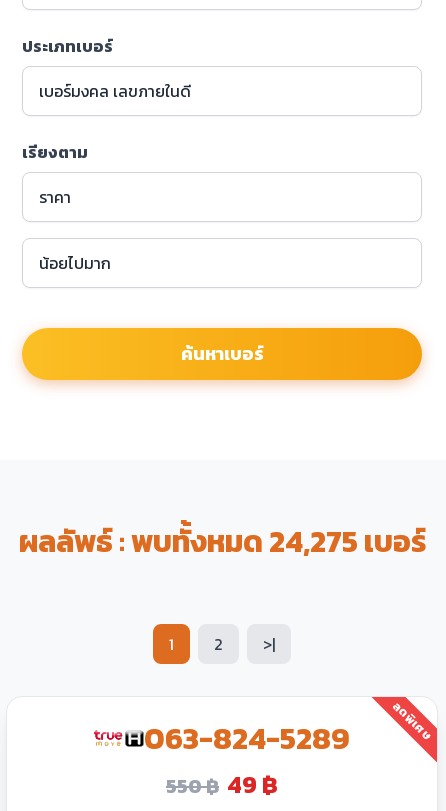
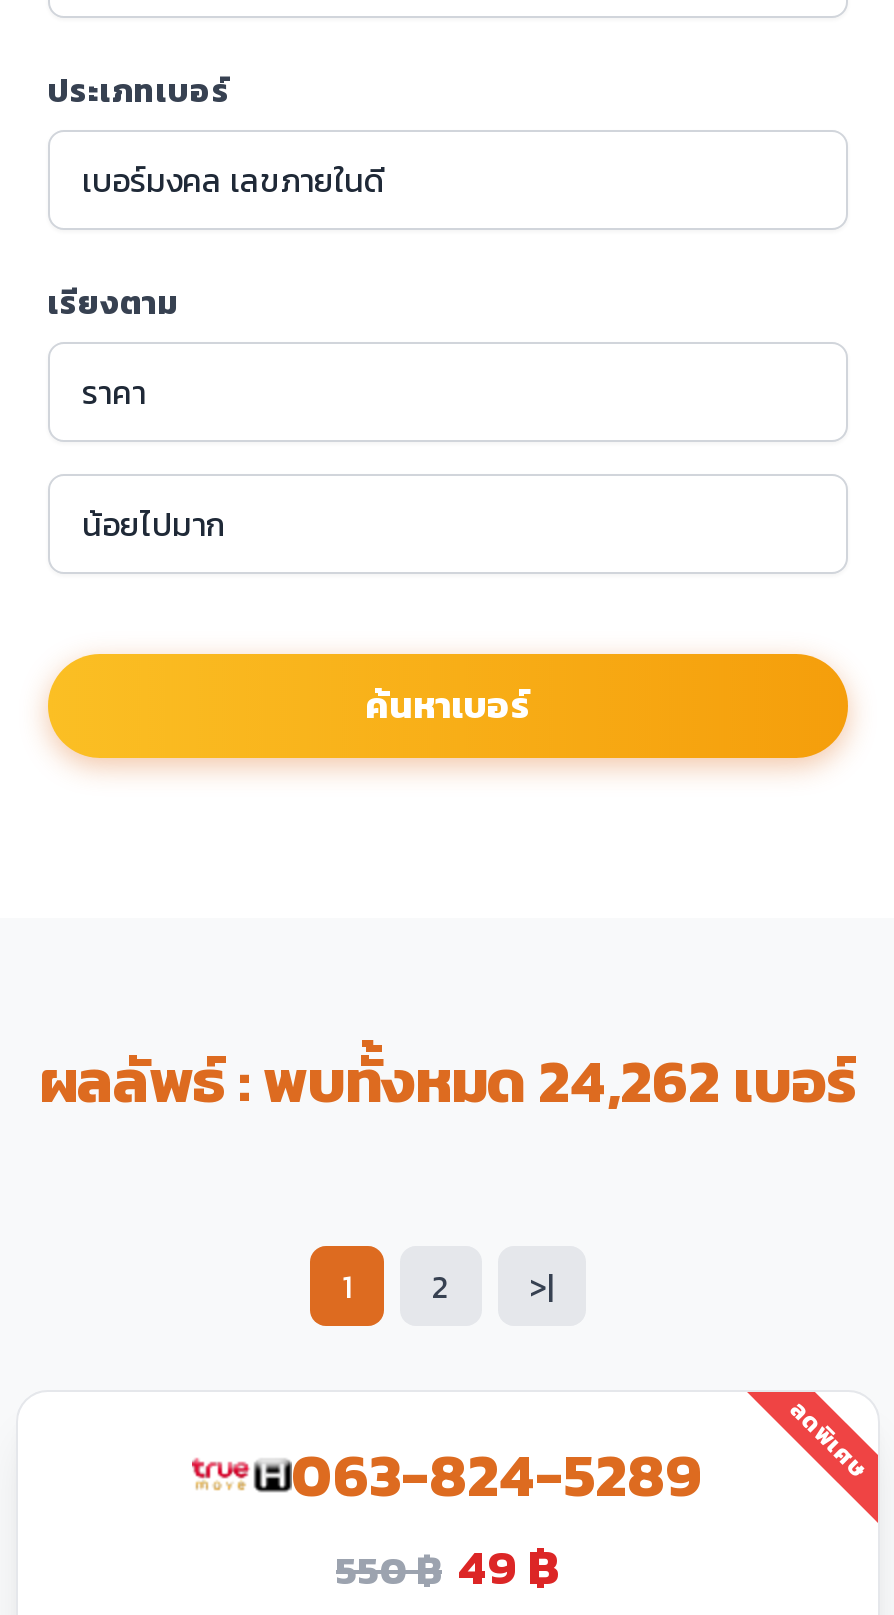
- ผลลัพธ์ : พบทั้งหมด 24,275 เบอร์
+ ผลลัพธ์ : พบทั้งหมด 24,262 เบอร์
